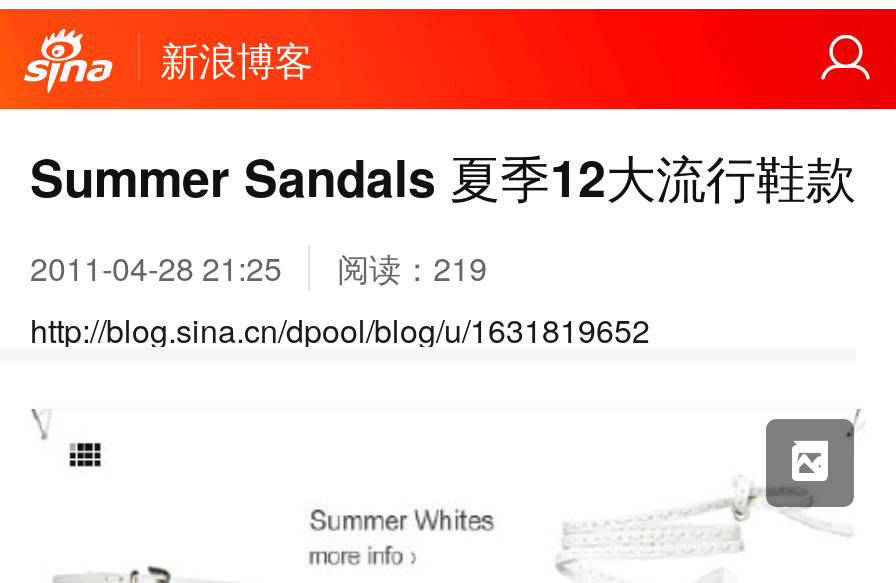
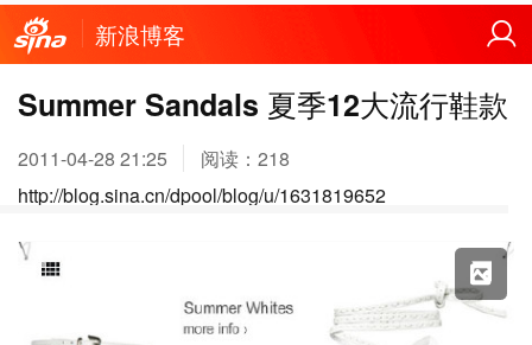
- 2011-04-28 21:25 阅读：219
+ 2011-04-28 21:25 阅读：218
